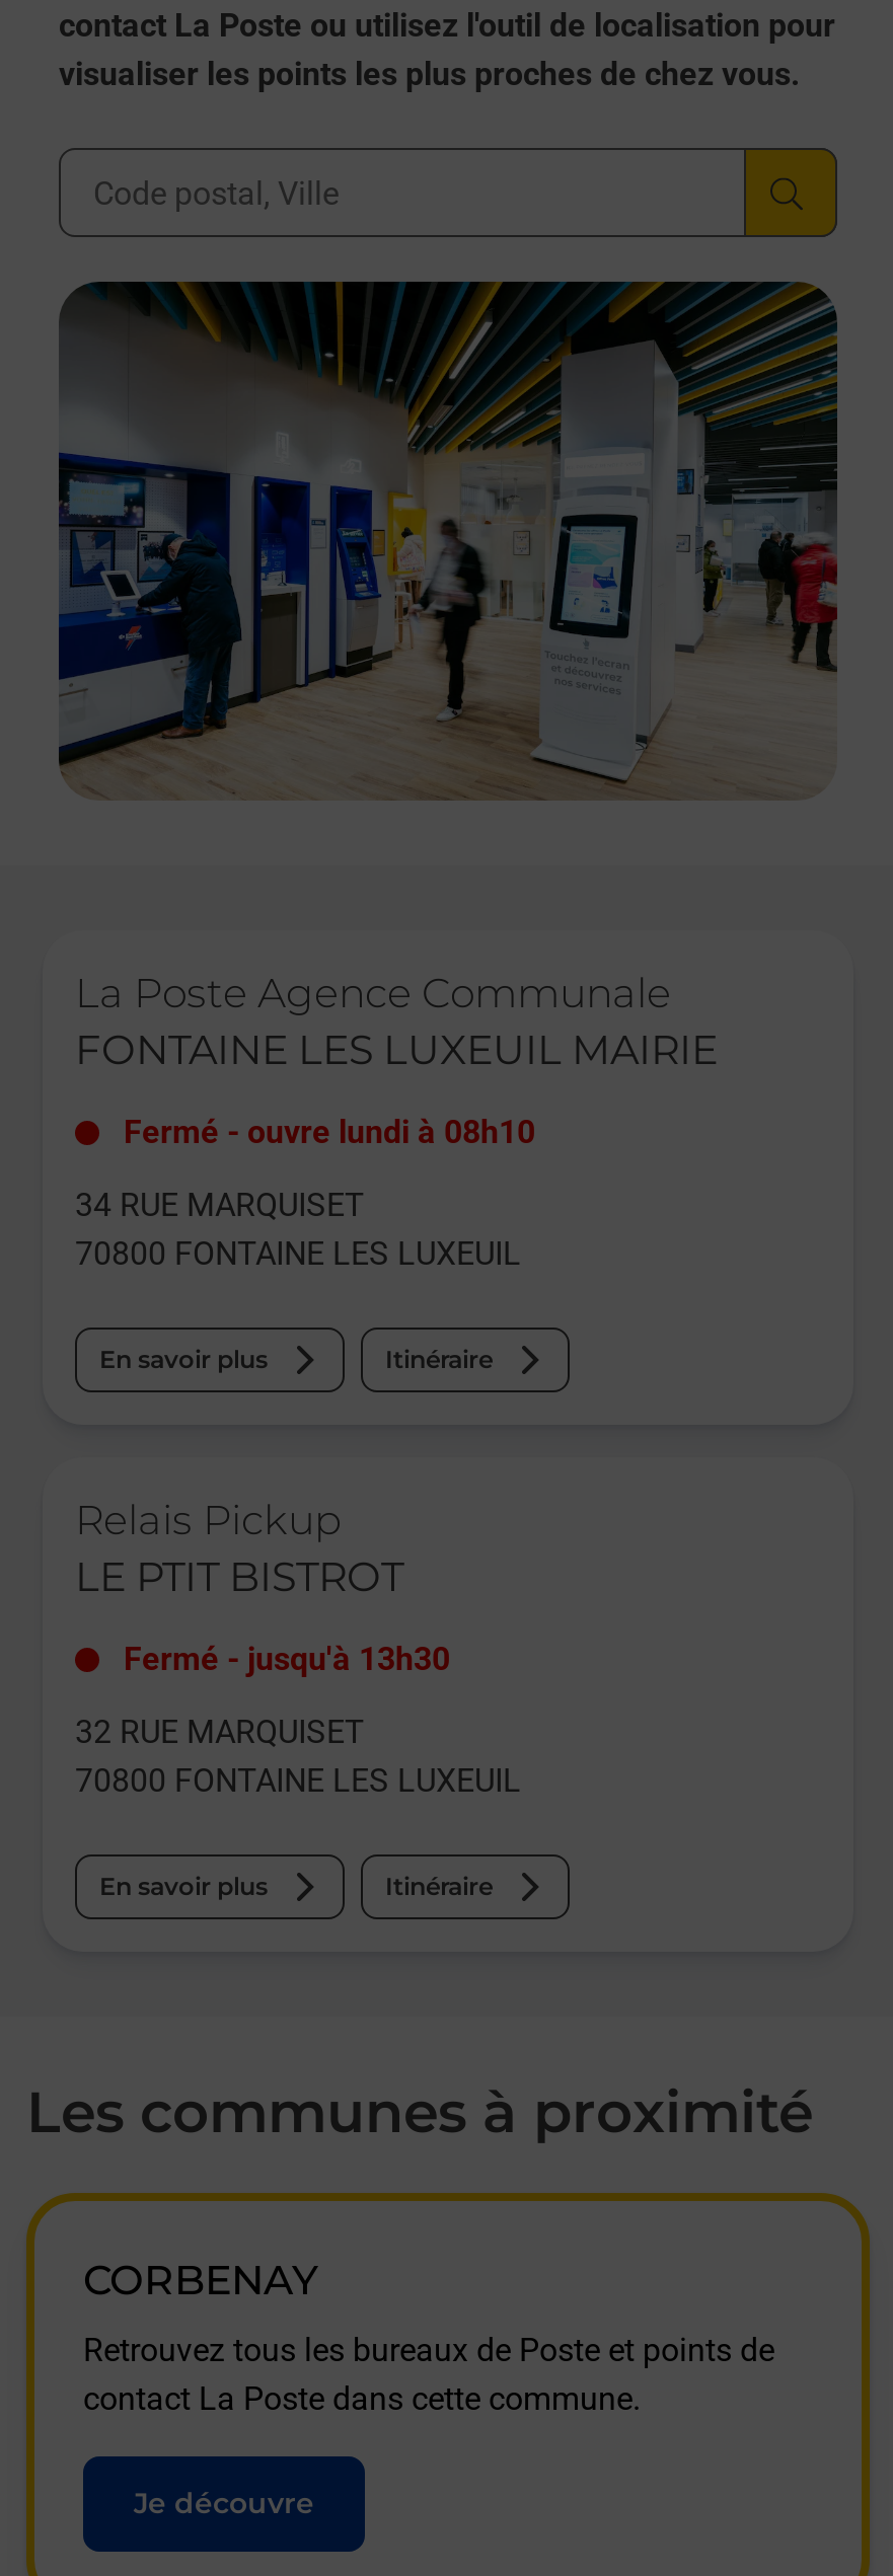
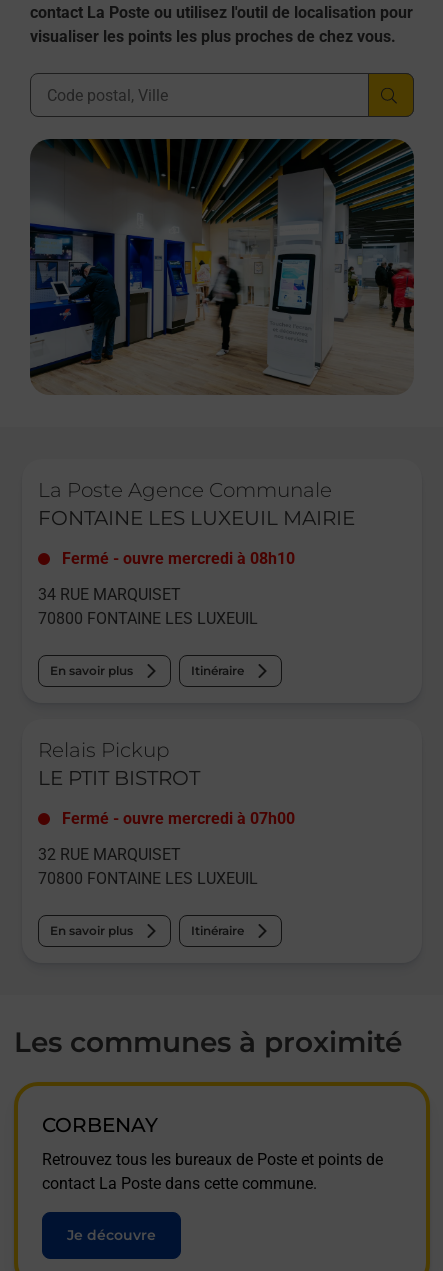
- Fermé - ouvre lundi à 08h10
+ Fermé - ouvre mercredi à 08h10

- Fermé - jusqu'à 13h30
+ Fermé - ouvre mercredi à 07h00
